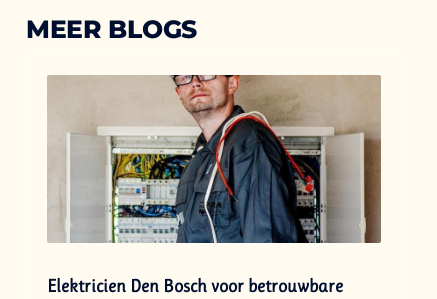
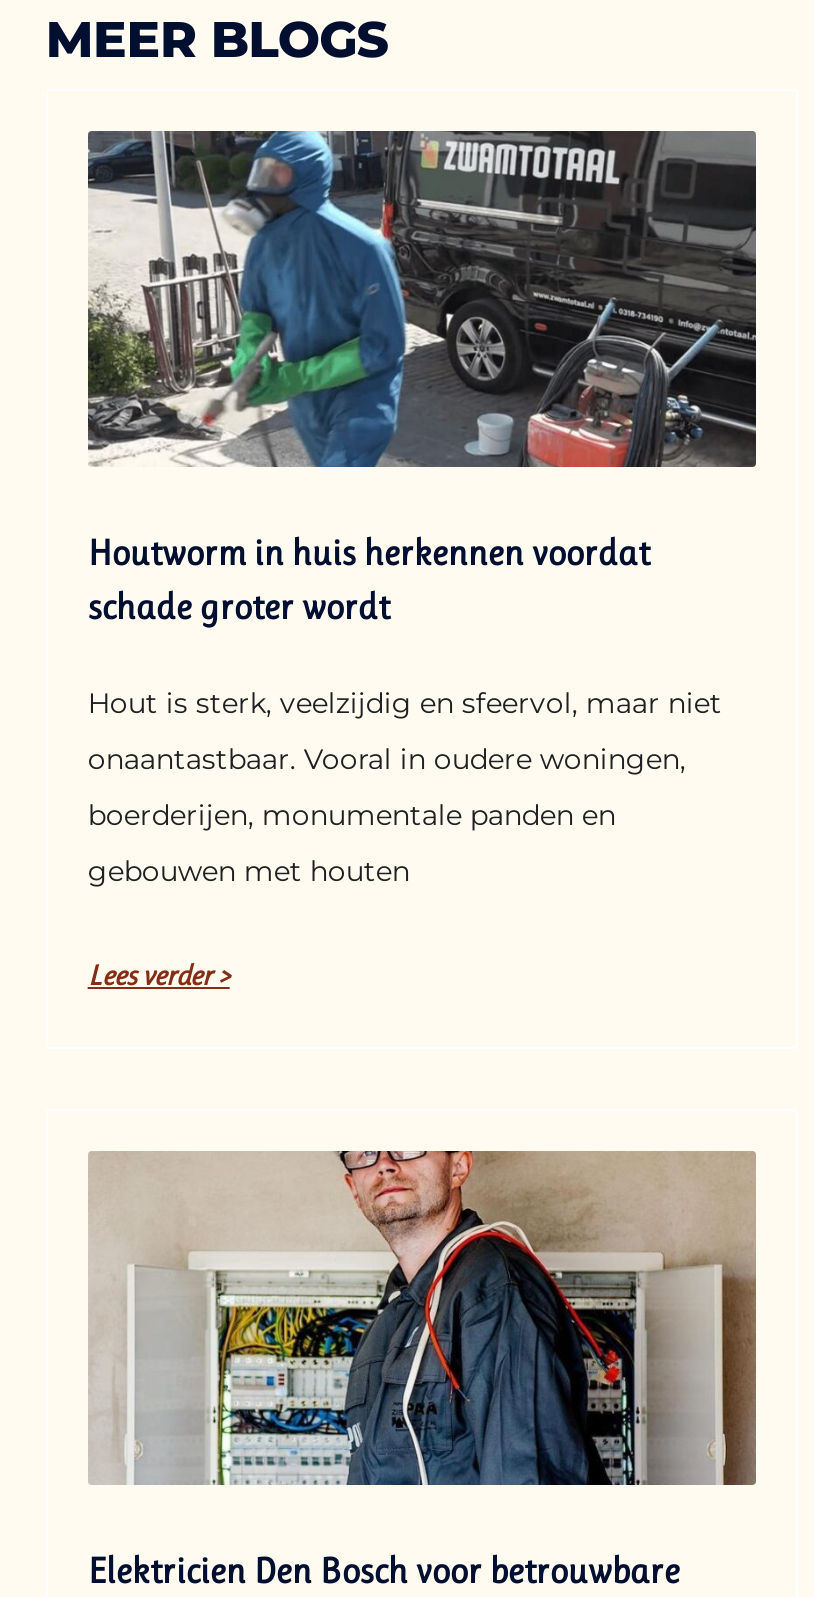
+ [image]
+ Houtworm in huis herkennen voordat
+ schade groter wordt
+ Hout is sterk, veelzijdig en sfeervol, maar niet
+ onaantastbaar. Vooral in oudere woningen,
+ boerderijen, monumentale panden en
+ gebouwen met houten
+ Lees verder >
